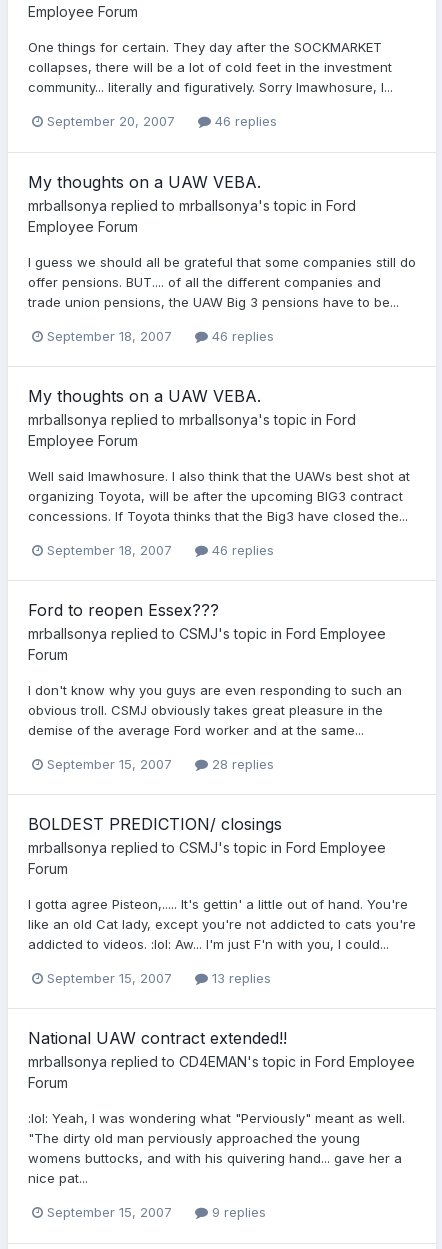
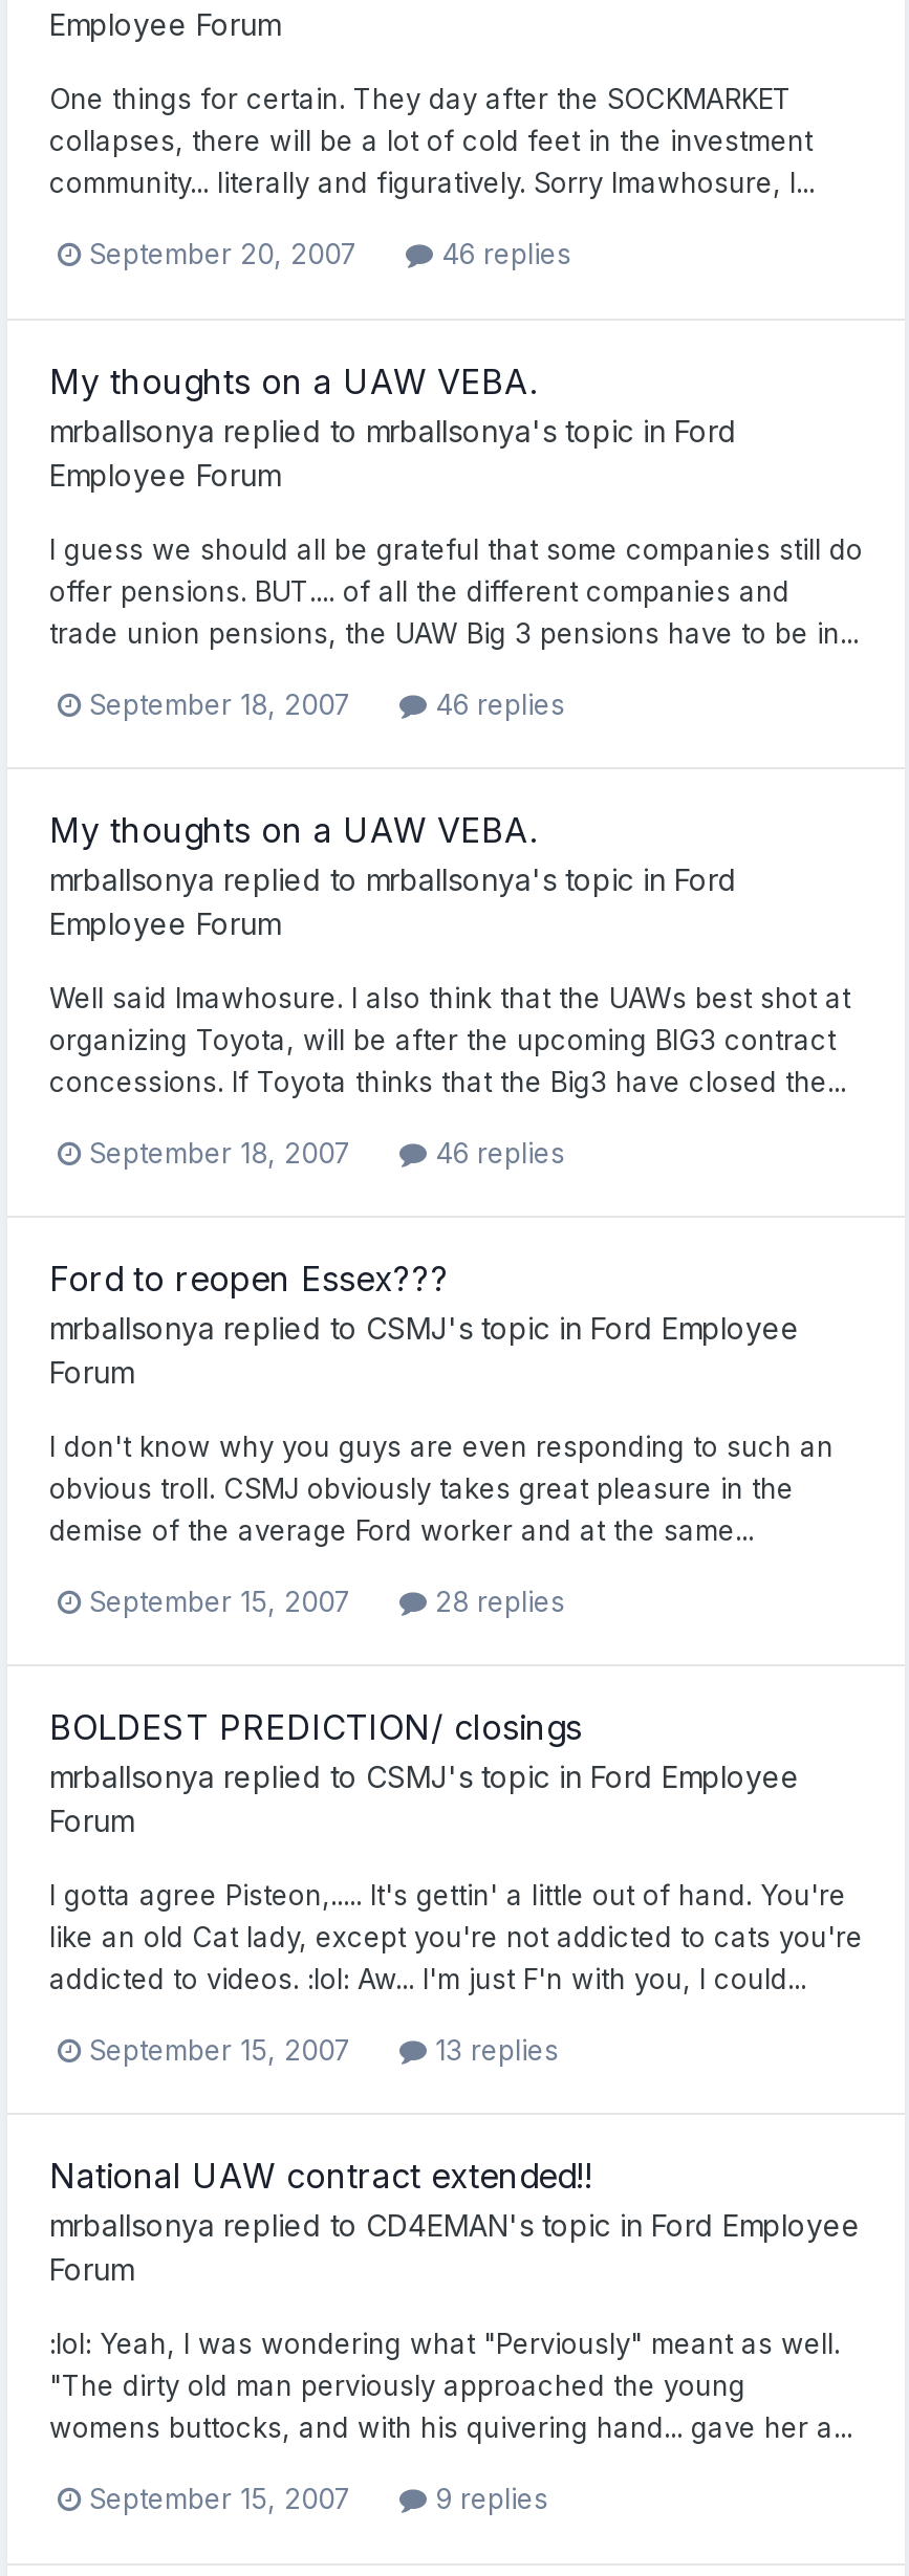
- trade union pensions, the UAW Big 3 pensions have to be...
+ trade union pensions, the UAW Big 3 pensions have to be in...

- womens buttocks, and with his quivering hand... gave her a
- nice pat...
+ womens buttocks, and with his quivering hand... gave her a...
